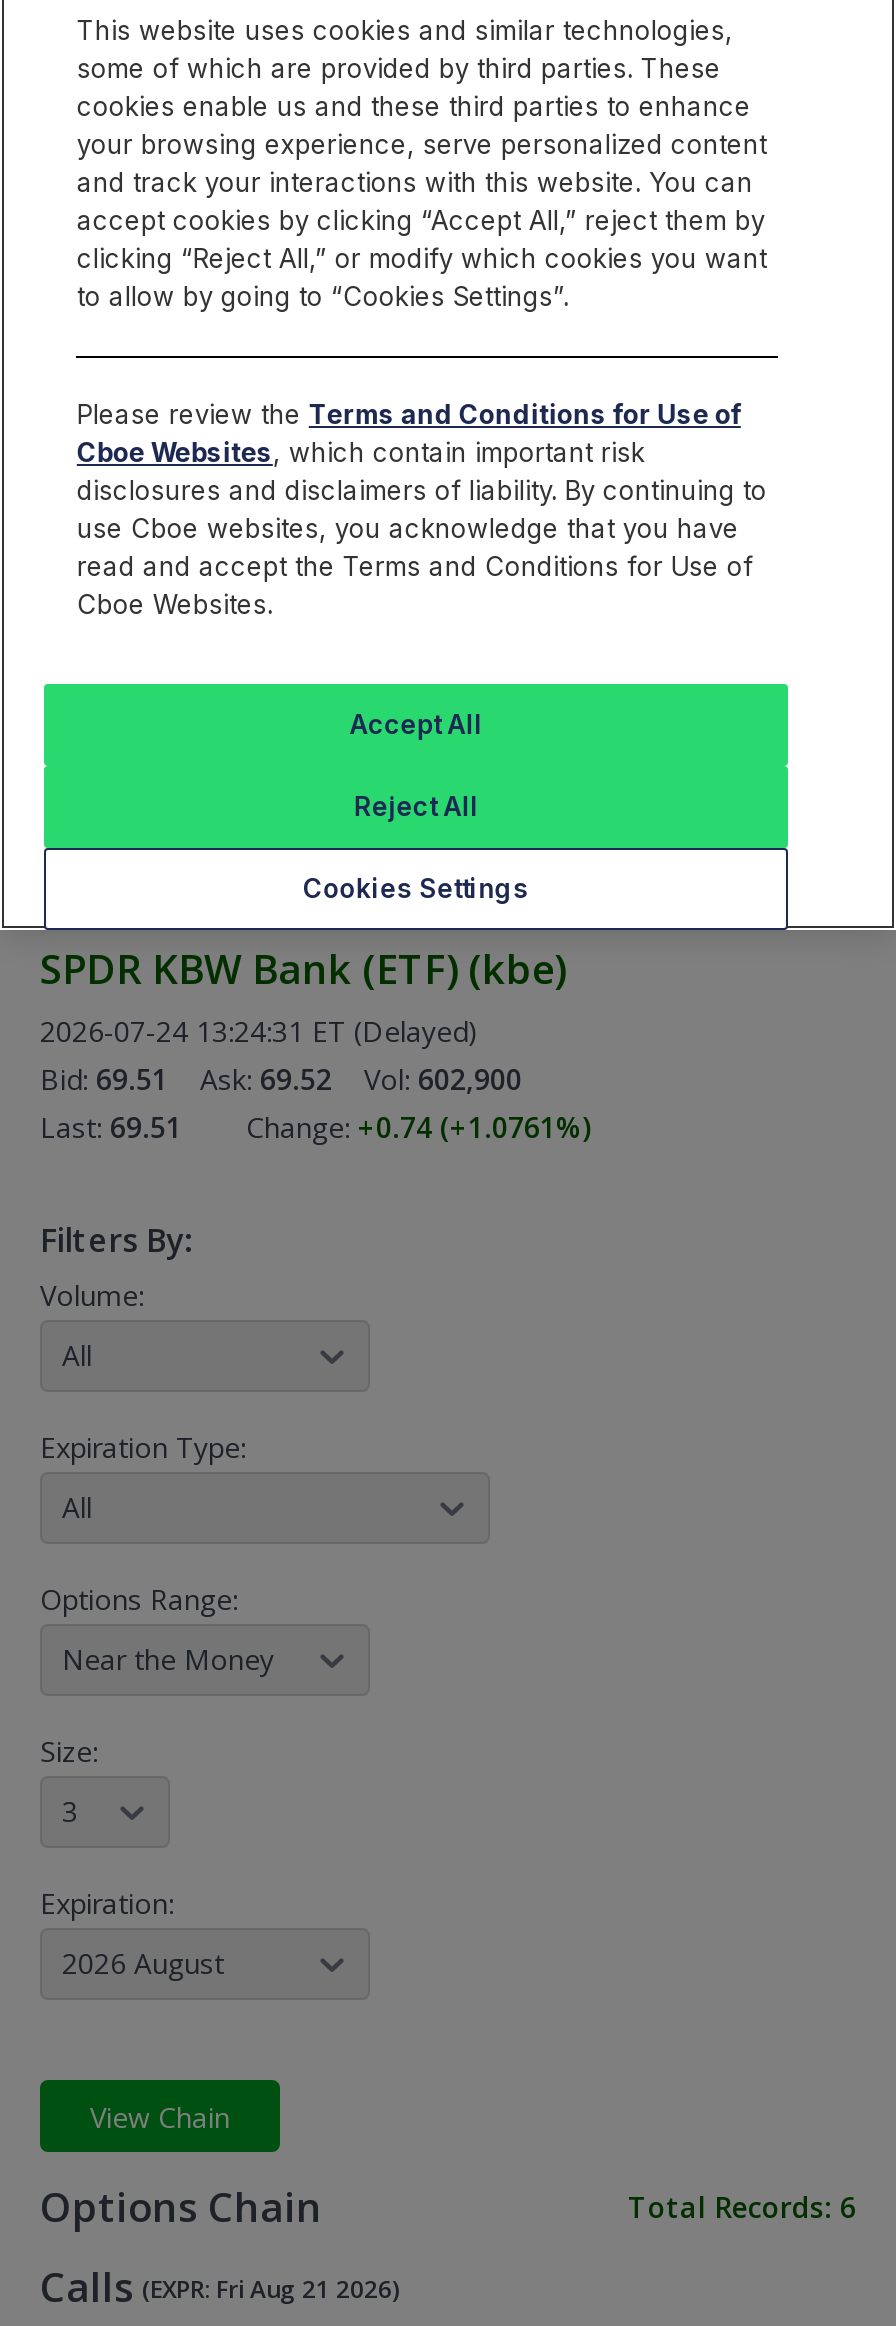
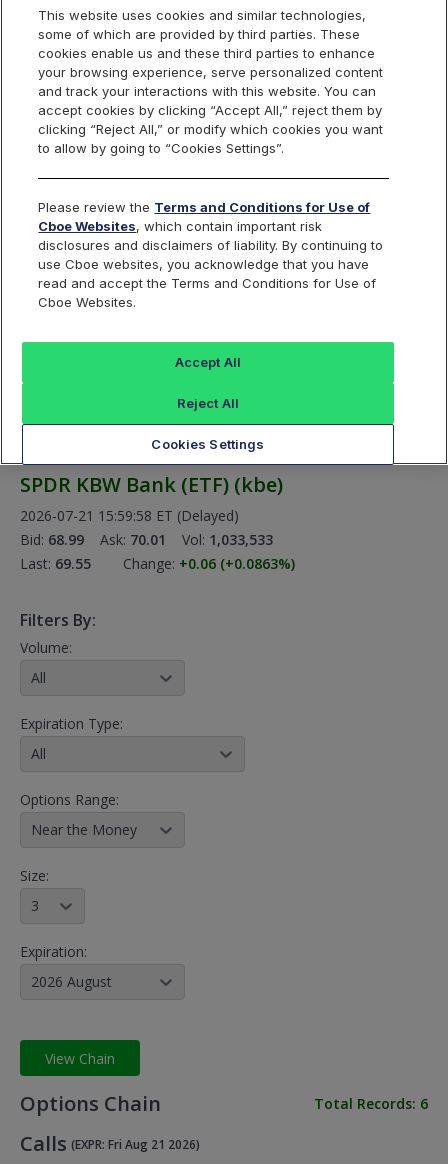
- 2026-07-24 13:24:31 ET (Delayed)
+ 2026-07-21 15:59:58 ET (Delayed)

- Bid: 69.51
+ Bid: 68.99

- Ask: 69.52
+ Ask: 70.01

- Vol: 602,900
+ Vol: 1,033,533

- Last: 69.51
+ Last: 69.55

- Change: +0.74 (+1.0761%)
+ Change: +0.06 (+0.0863%)
